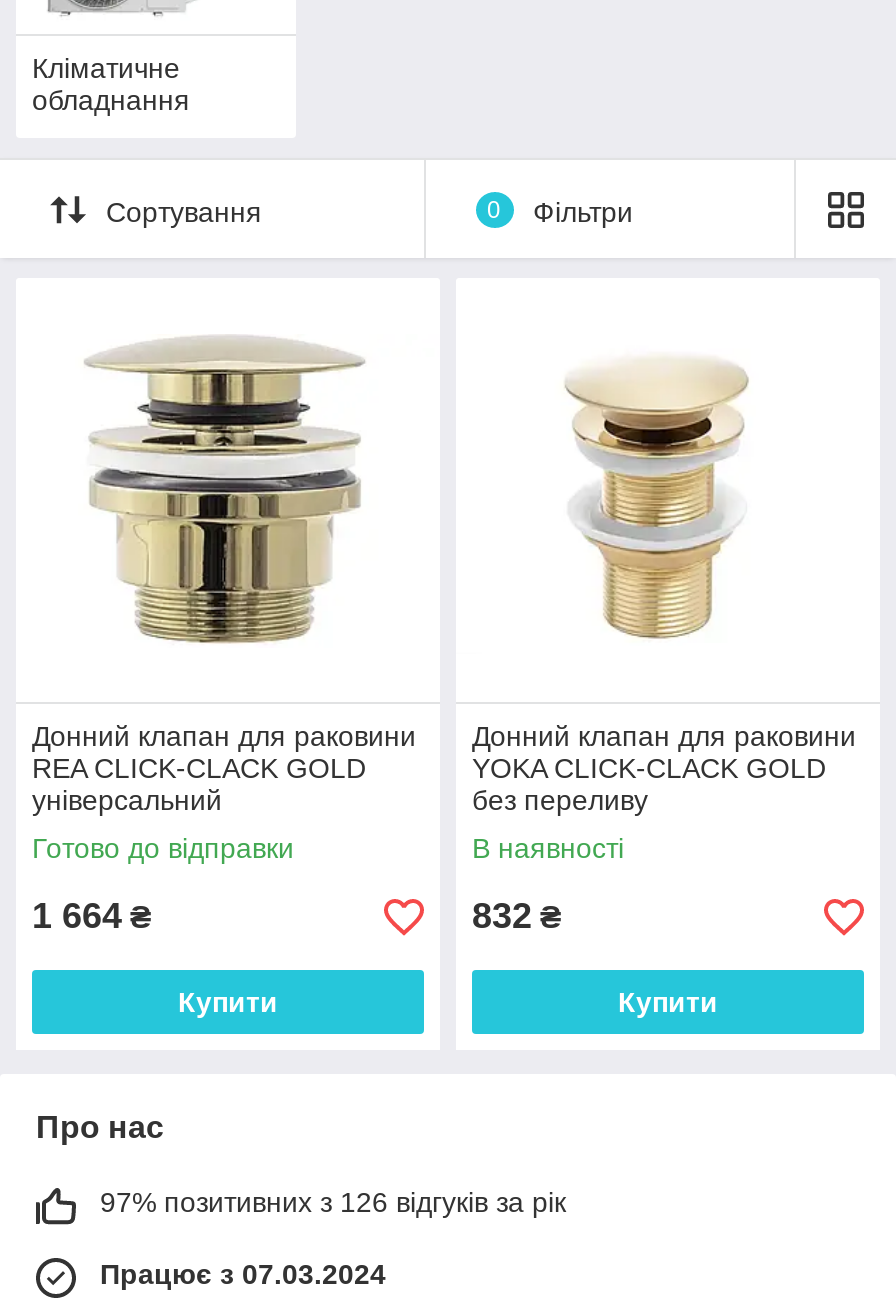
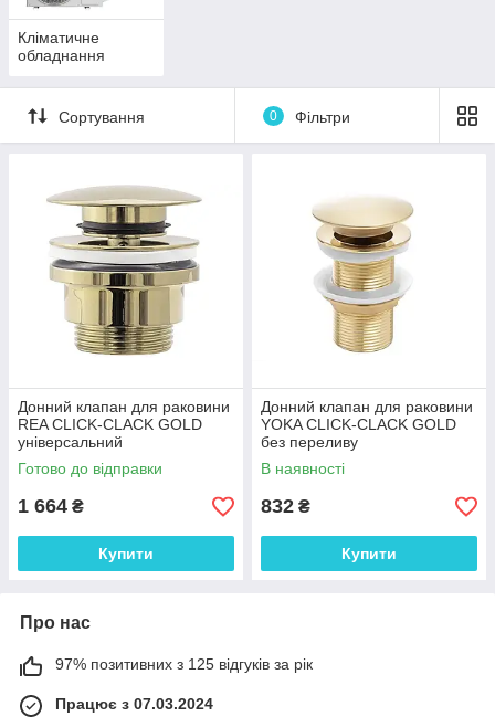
- 97% позитивних з 126 відгуків за рік
+ 97% позитивних з 125 відгуків за рік
